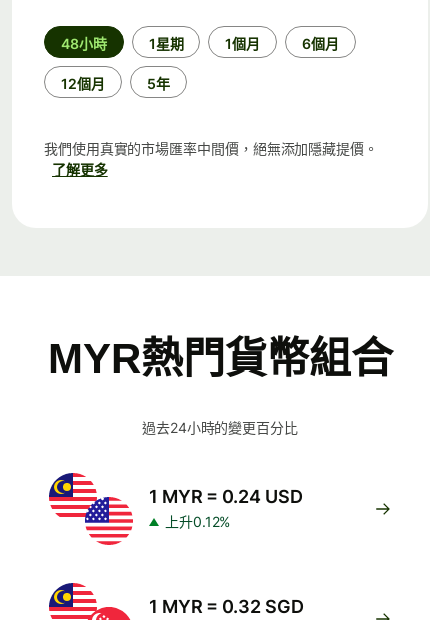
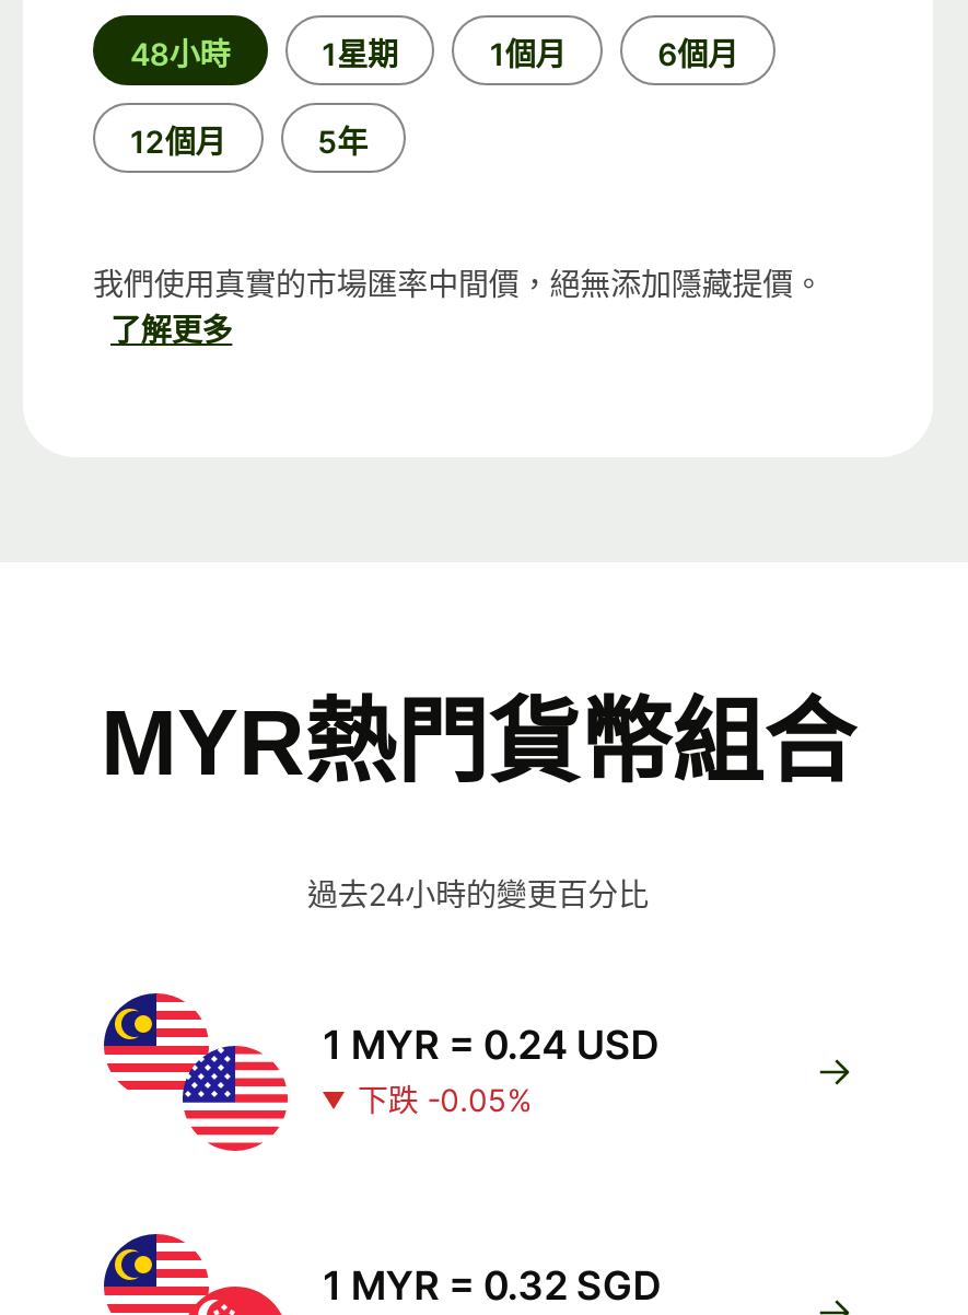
- 上升0.12%
+ 下跌 -0.05%
